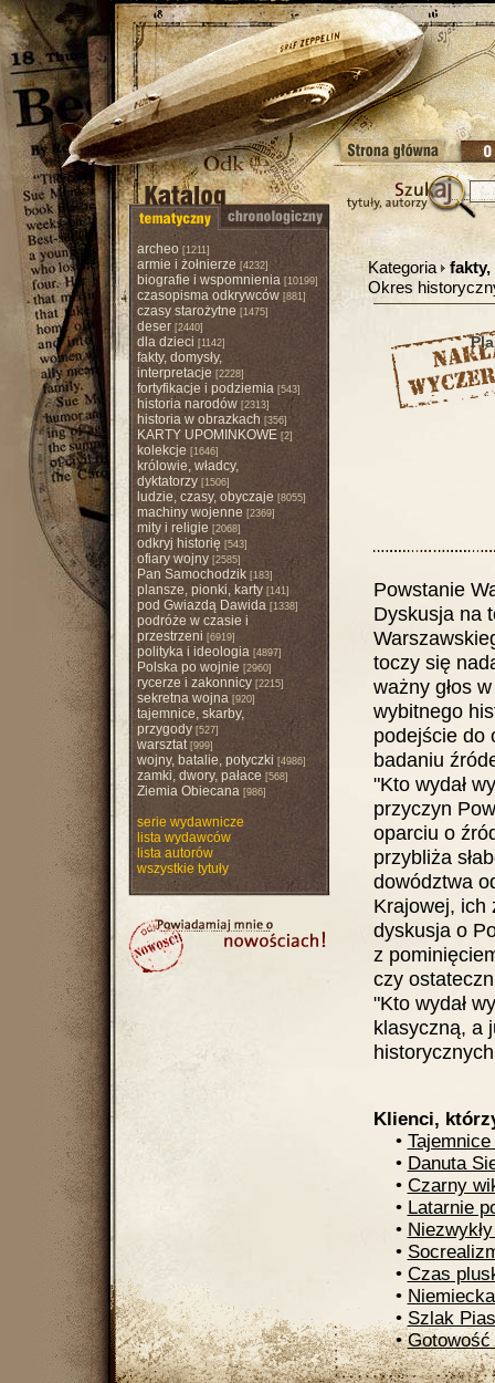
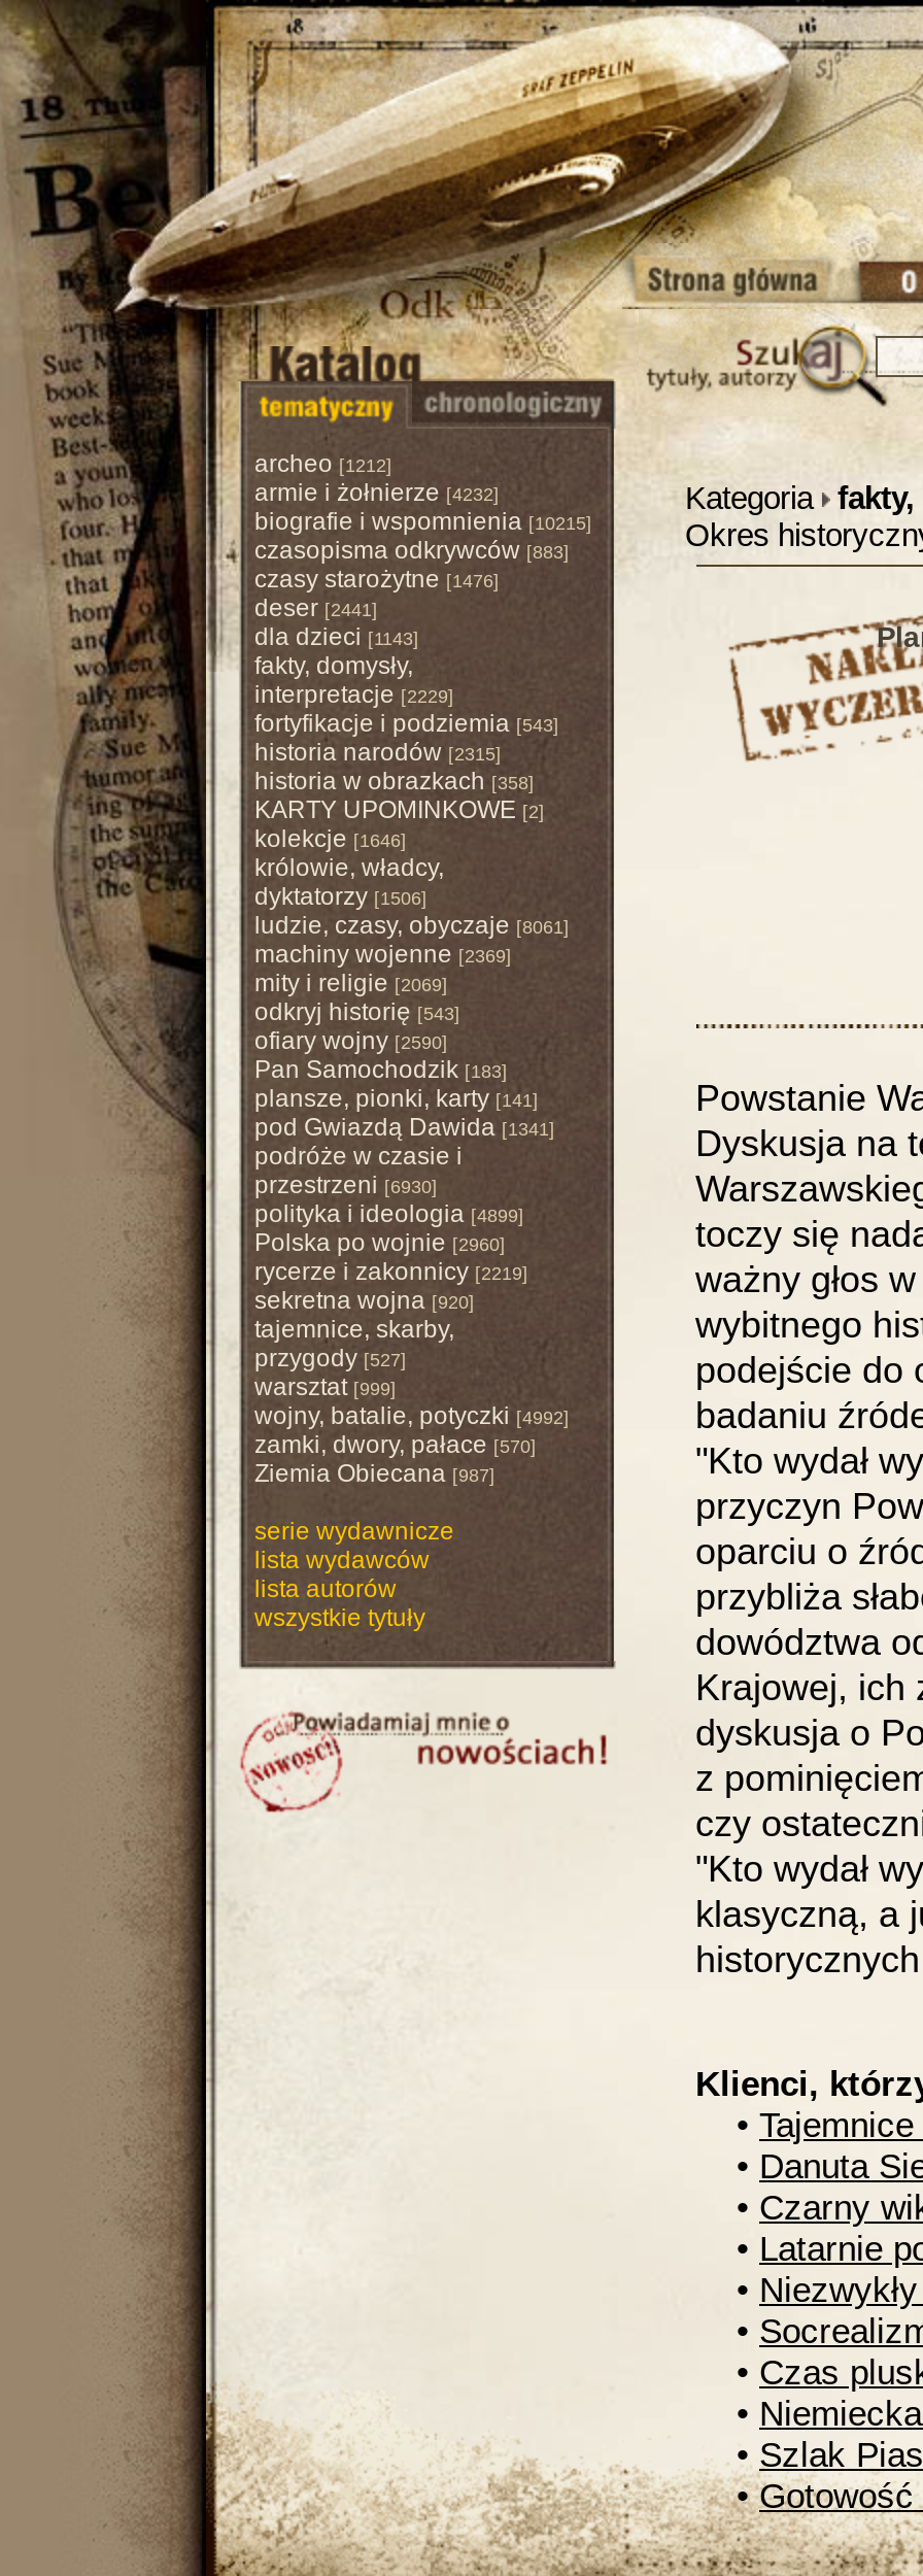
- archeo [1211]
+ archeo [1212]

- biografie i wspomnienia [10199]
+ biografie i wspomnienia [10215]

- czasopisma odkrywców [881]
+ czasopisma odkrywców [883]

- czasy starożytne [1475]
+ czasy starożytne [1476]

- deser [2440]
+ deser [2441]

- dla dzieci [1142]
+ dla dzieci [1143]

- interpretacje [2228]
+ interpretacje [2229]

- historia narodów [2313]
+ historia narodów [2315]

- historia w obrazkach [356]
+ historia w obrazkach [358]

- ludzie, czasy, obyczaje [8055]
+ ludzie, czasy, obyczaje [8061]

- mity i religie[2068]
+ mity i religie[2069]

- ofiary wojny [2585]
+ ofiary wojny [2590]

- pod Gwiazdą Dawida [1338]
+ pod Gwiazdą Dawida [1341]

- przestrzeni [6919]
+ przestrzeni [6930]

- polityka i ideologia [4897]
+ polityka i ideologia [4899]

- rycerze i zakonnicy [2215]
+ rycerze i zakonnicy [2219]

- wojny, batalie, potyczki [4986]
+ wojny, batalie, potyczki [4992]

- zamki, dwory, pałace [568]
+ zamki, dwory, pałace [570]

- Ziemia Obiecana [986]
+ Ziemia Obiecana [987]
